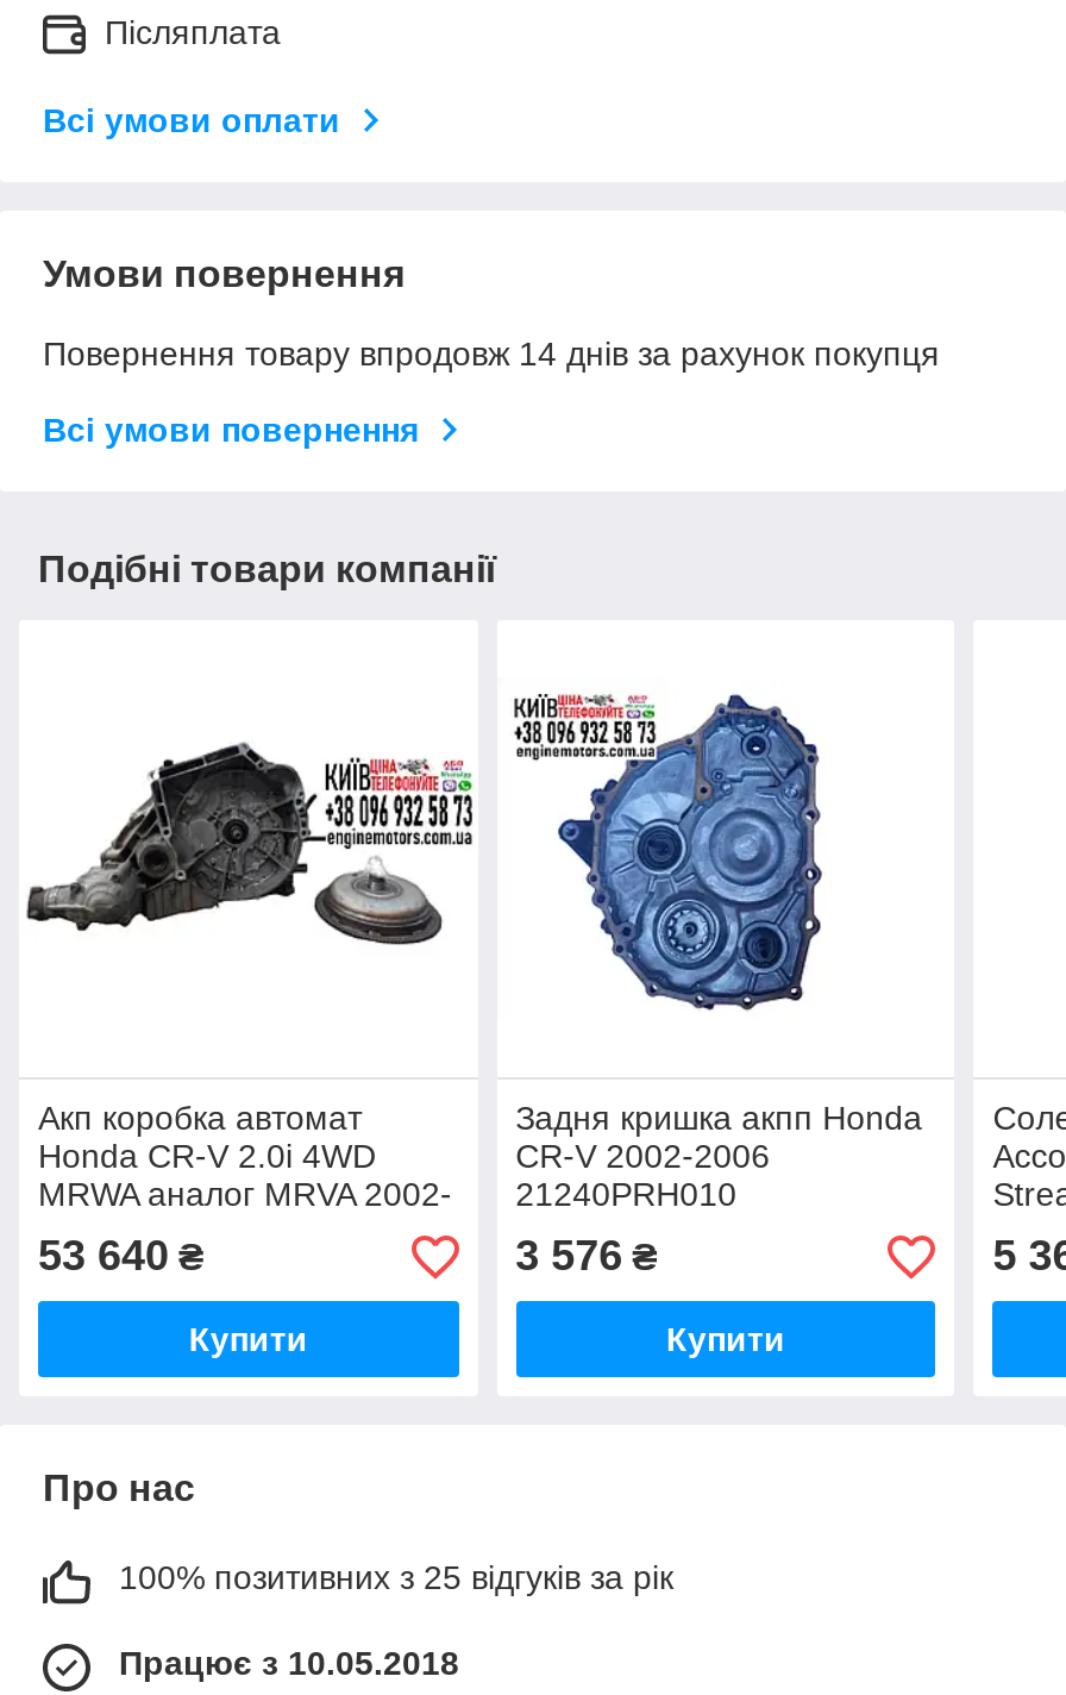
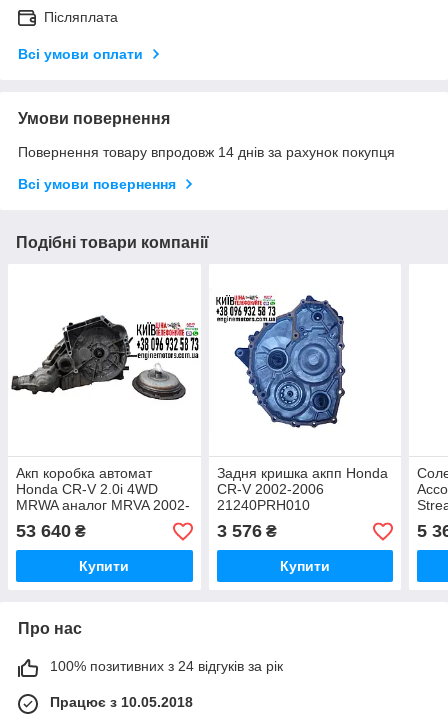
- 100% позитивних з 25 відгуків за рік
+ 100% позитивних з 24 відгуків за рік
